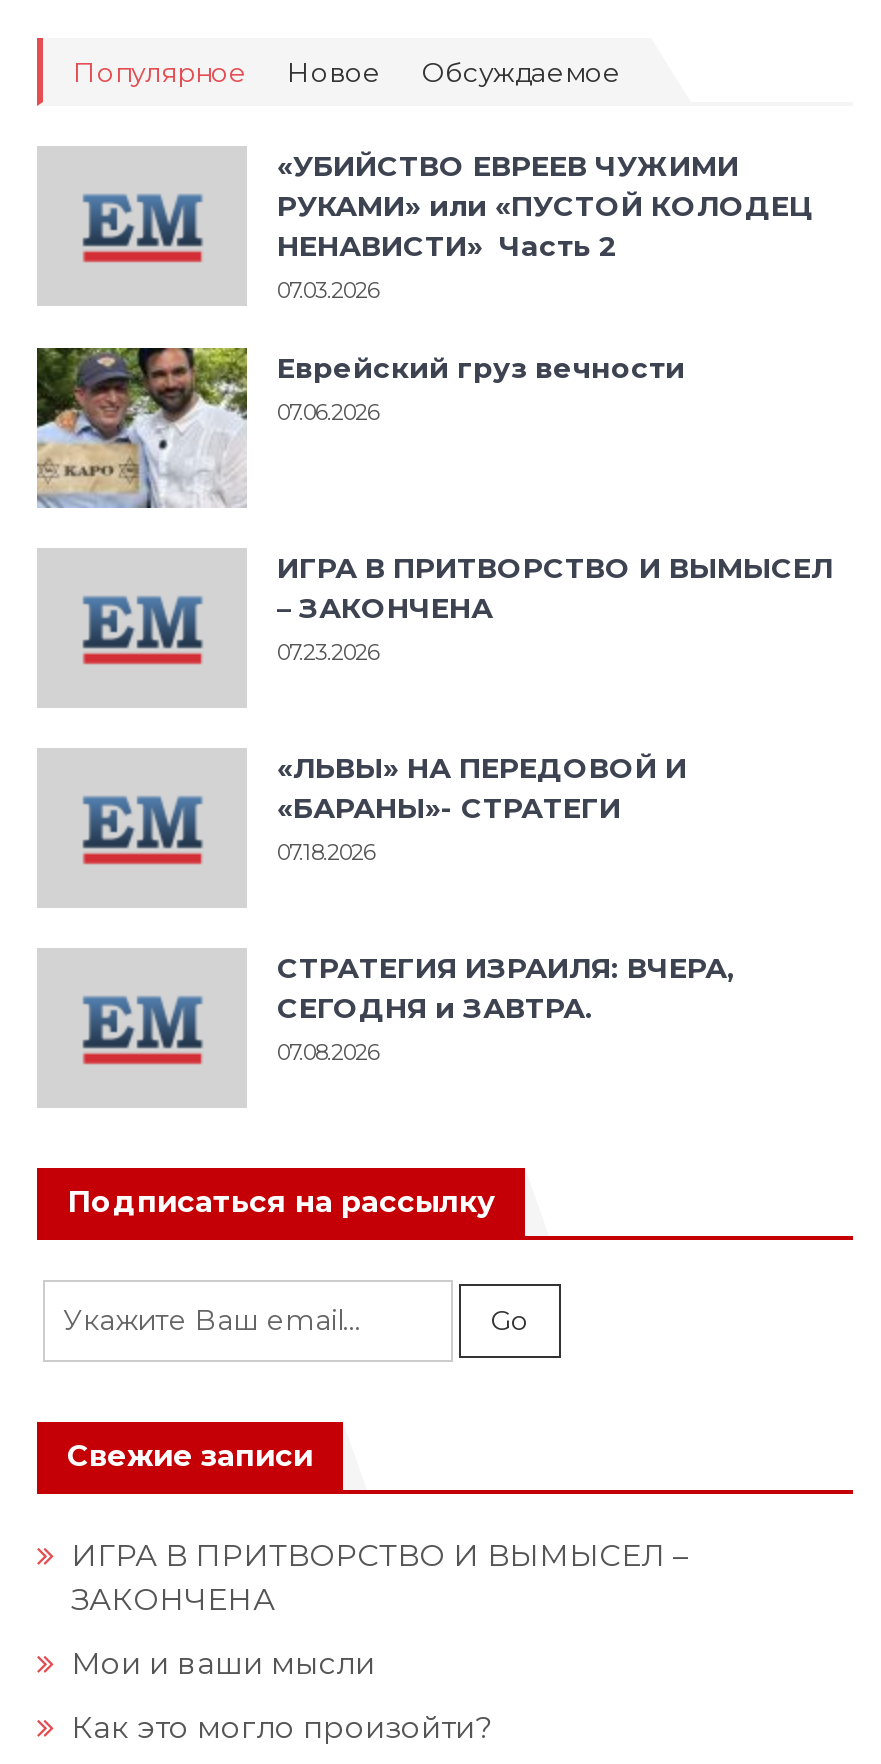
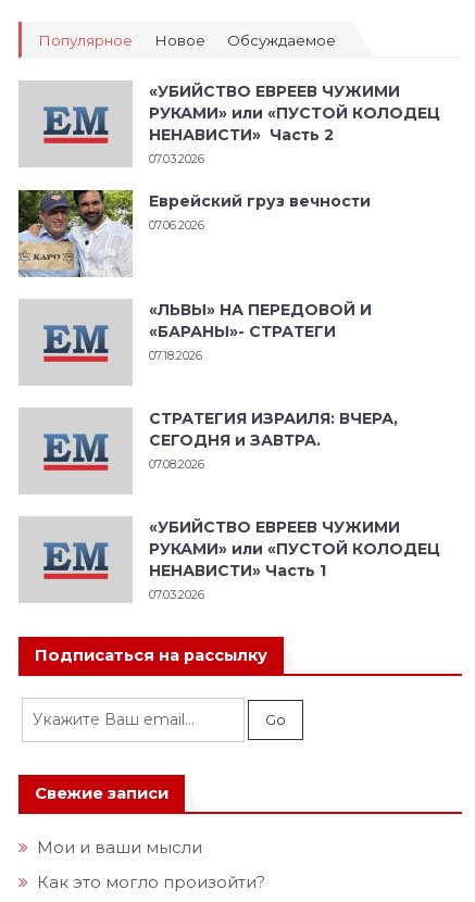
- ИГРА В ПРИТВОРСТВО И ВЫМЫСЕЛ
- – ЗАКОНЧЕНА
- 07.23.2026

moved up: «ЛЬВЫ» НА ПЕРЕДОВОЙ И | «БАРАНЫ»- СТРАТЕГИ | 07.18.2026 | СТРАТЕГИЯ ИЗРАИЛЯ: ВЧЕРА, | СЕГОДНЯ и ЗАВТРА. | 07.08.2026

+ «УБИЙСТВО ЕВРЕЕВ ЧУЖИМИ
+ РУКАМИ» или «ПУСТОЙ КОЛОДЕЦ
+ НЕНАВИСТИ» Часть 1
+ 07.03.2026

- ИГРА В ПРИТВОРСТВО И ВЫМЫСЕЛ –
- ЗАКОНЧЕНА
